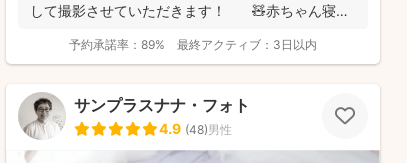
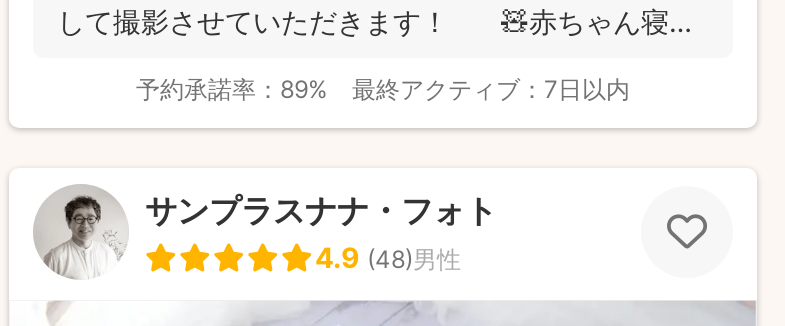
- 最終アクティブ：3日以内
+ 最終アクティブ：7日以内
